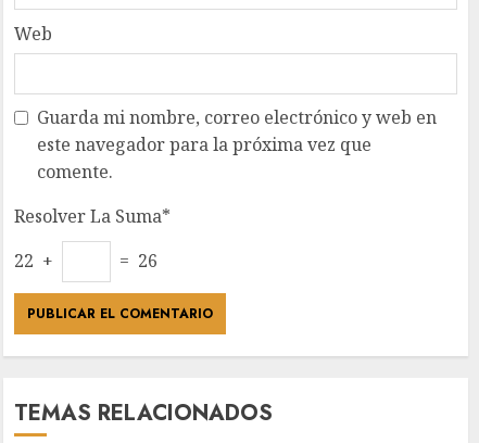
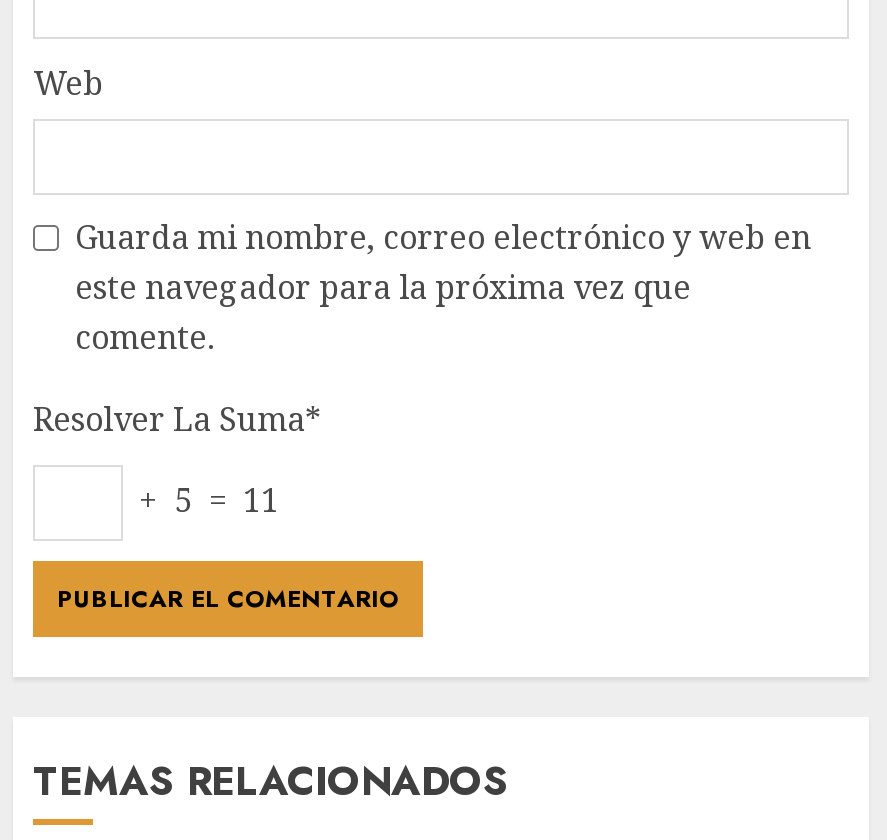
- 22 +
- = 26
+ + 5 = 11
